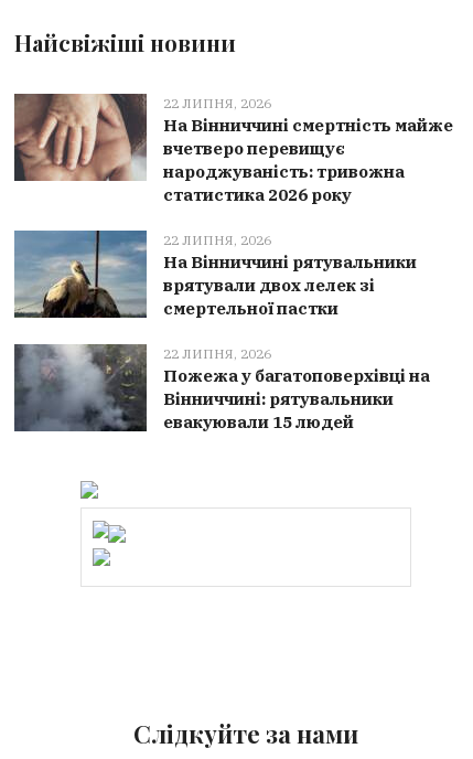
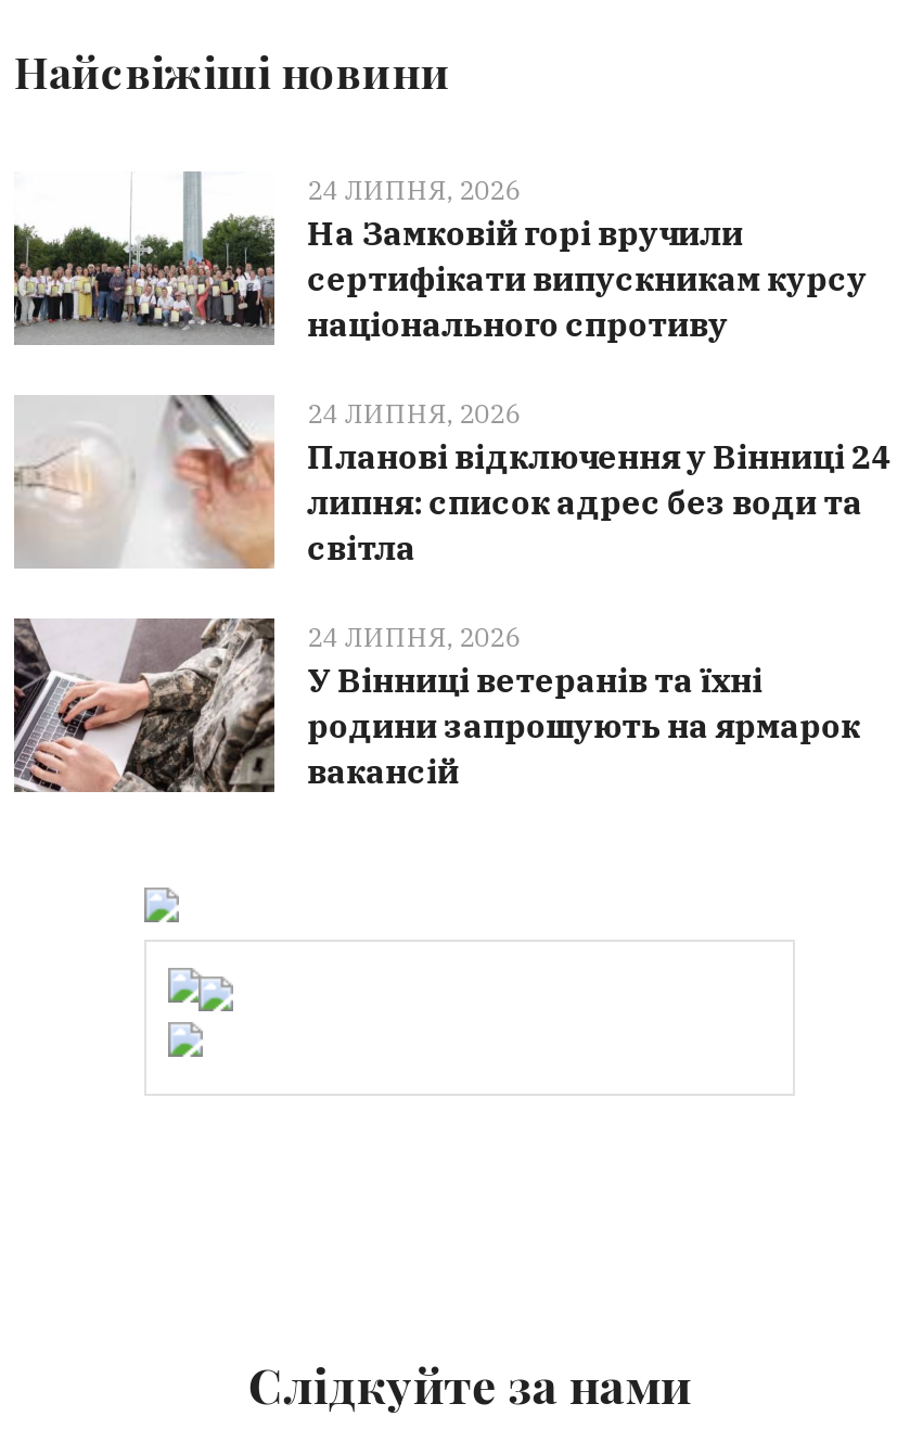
- [image]
- 22 ЛИПНЯ, 2026
- На Вінниччині смертність майже
- вчетверо перевищує
- народжуваність: тривожна
- статистика 2026 року
+ [image]
+ 24 ЛИПНЯ, 2026
+ На Замковій горі вручили
+ сертифікати випускникам курсу
+ національного спротиву

- [image]
- 22 ЛИПНЯ, 2026
- На Вінниччині рятувальники
- врятували двох лелек зі
- смертельної пастки
+ [image]
+ 24 ЛИПНЯ, 2026
+ Планові відключення у Вінниці 24
+ липня: список адрес без води та
+ світла

- [image]
- 22 ЛИПНЯ, 2026
- Пожежа у багатоповерхівці на
- Вінниччині: рятувальники
- евакуювали 15 людей
+ [image]
+ 24 ЛИПНЯ, 2026
+ У Вінниці ветеранів та їхні
+ родини запрошують на ярмарок
+ вакансій
